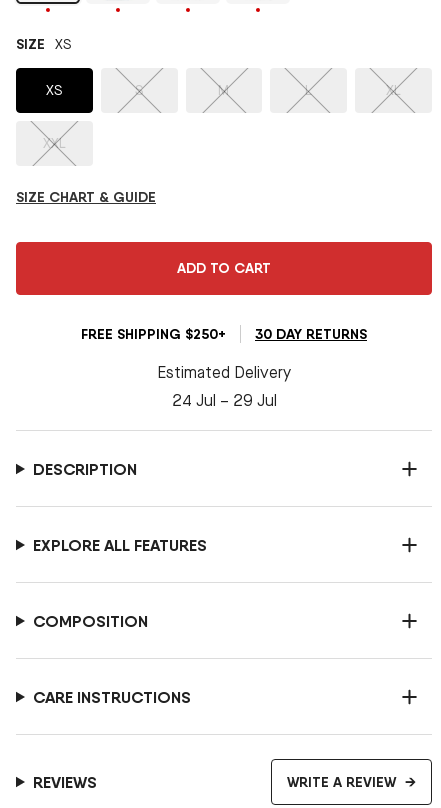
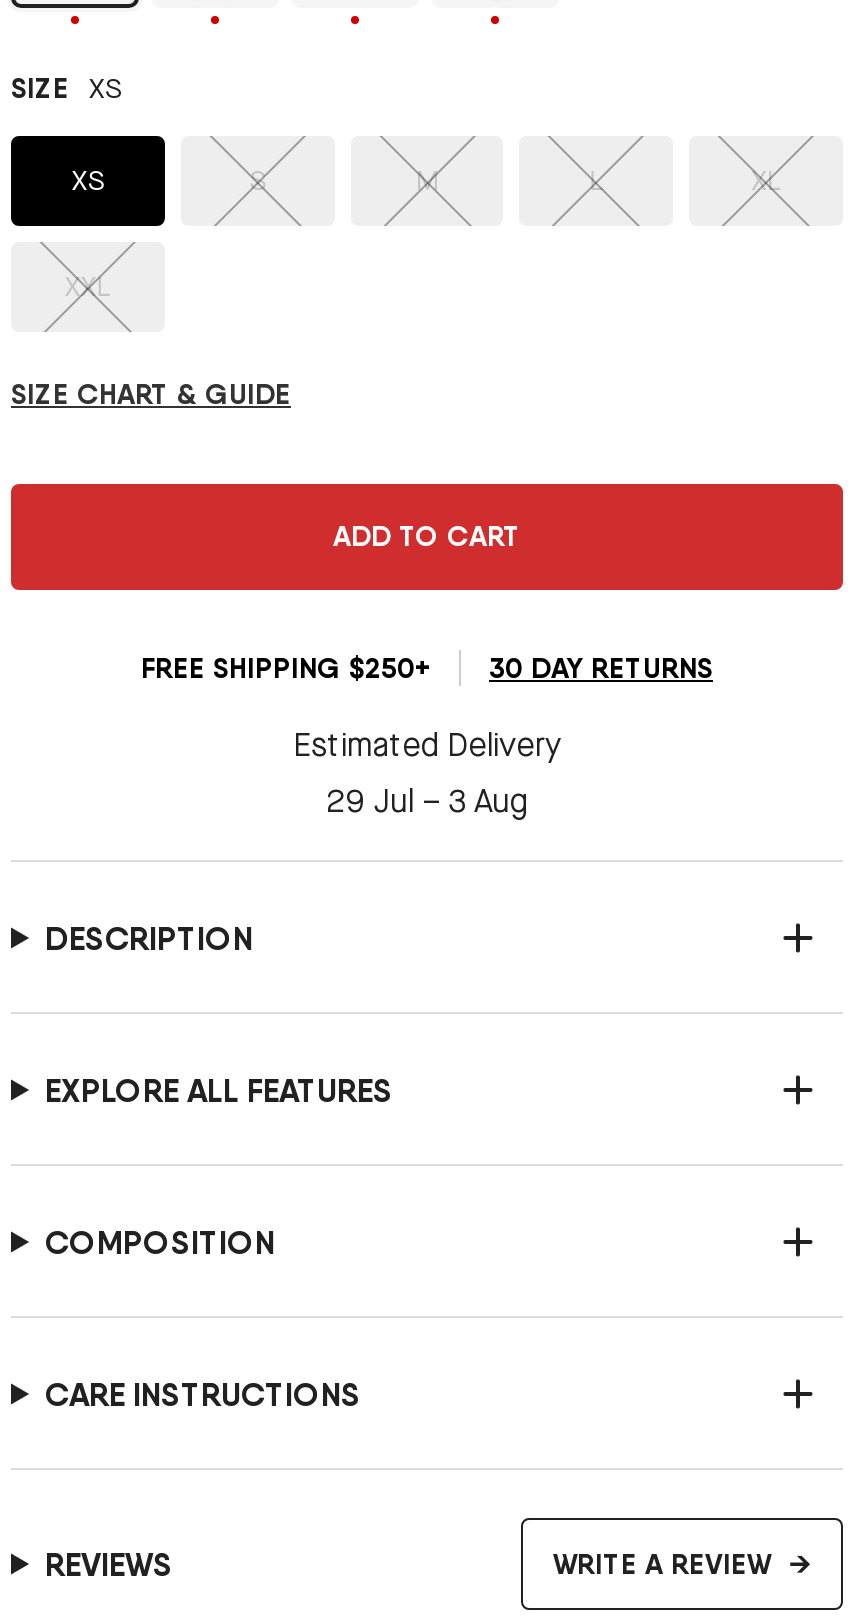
- 24 Jul – 29 Jul
+ 29 Jul – 3 Aug
